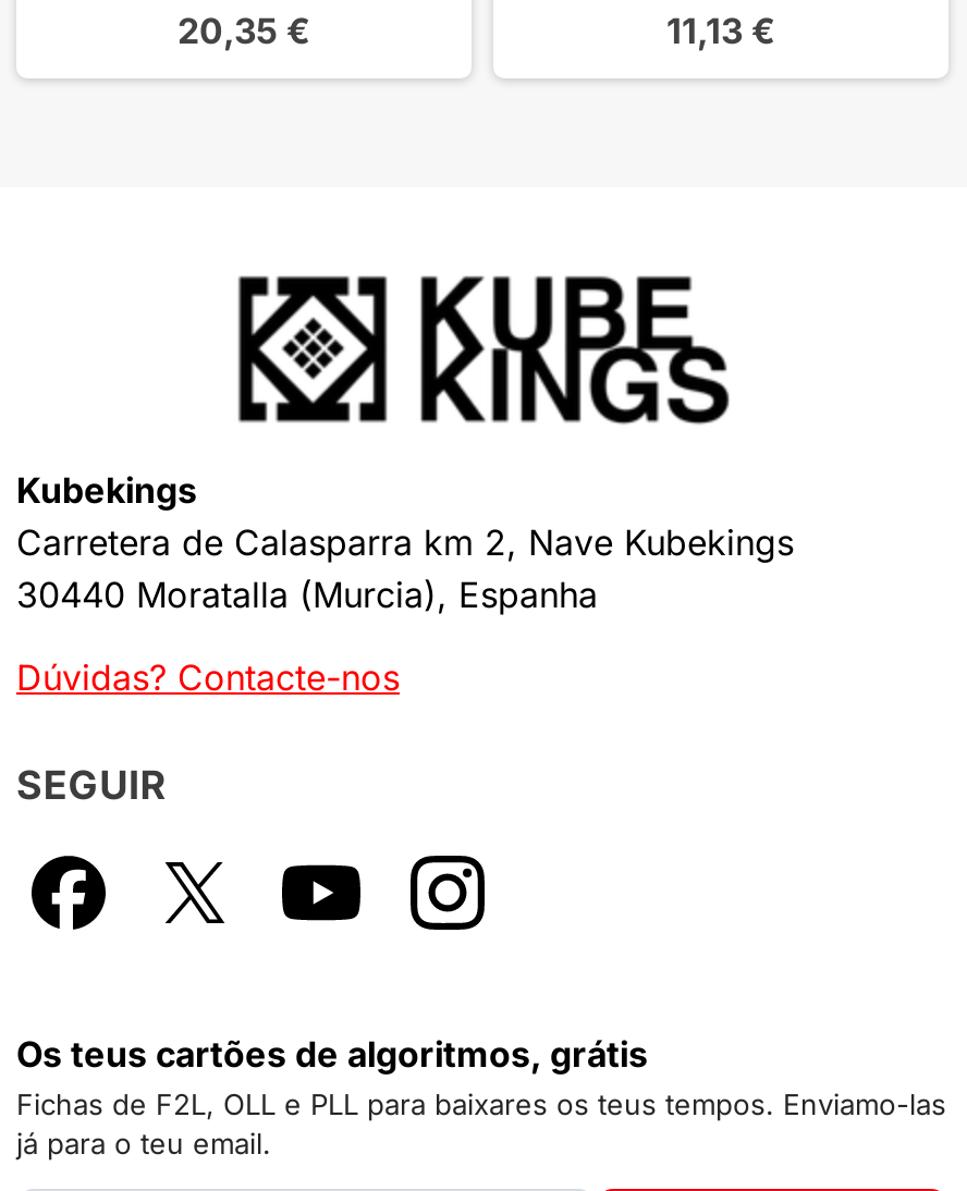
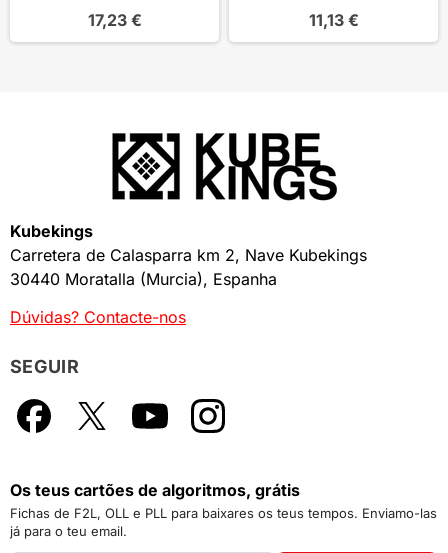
- 20,35 €
+ 17,23 €
